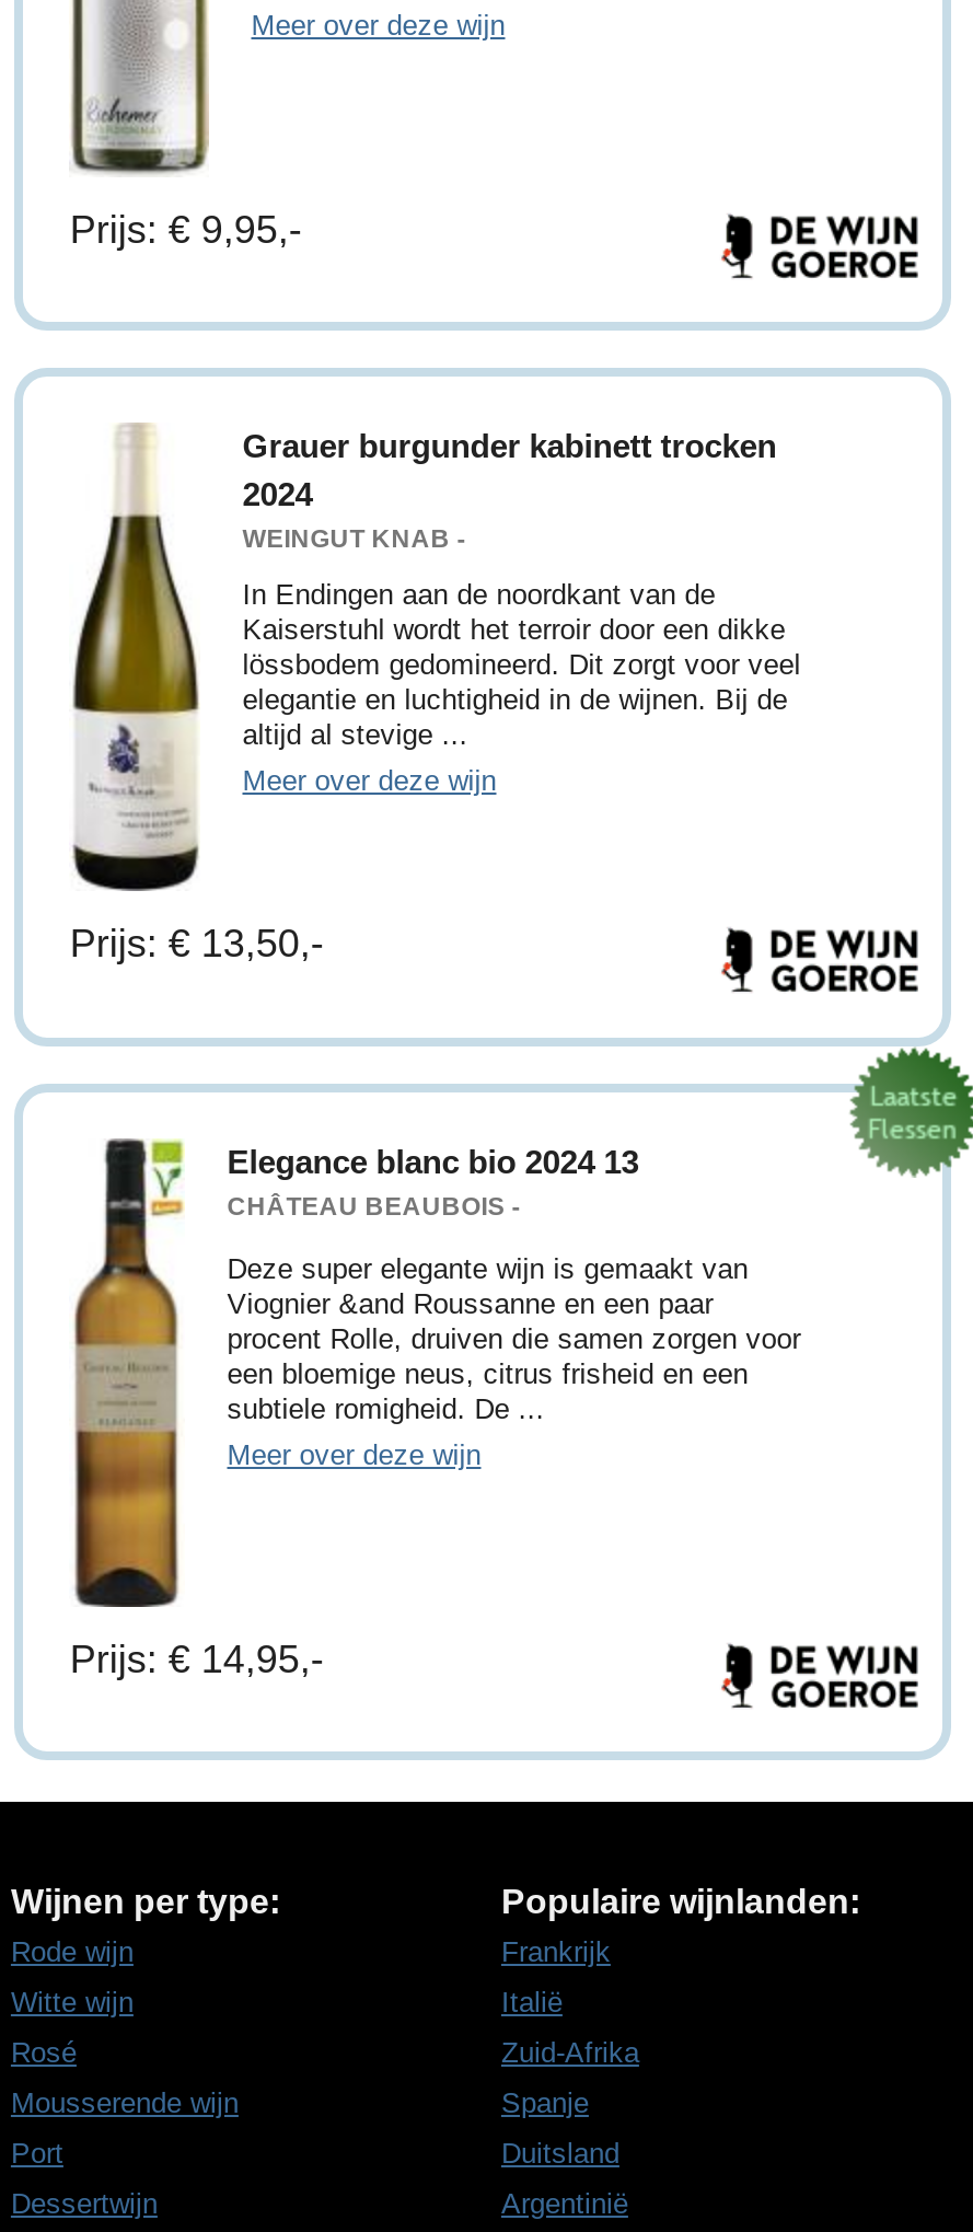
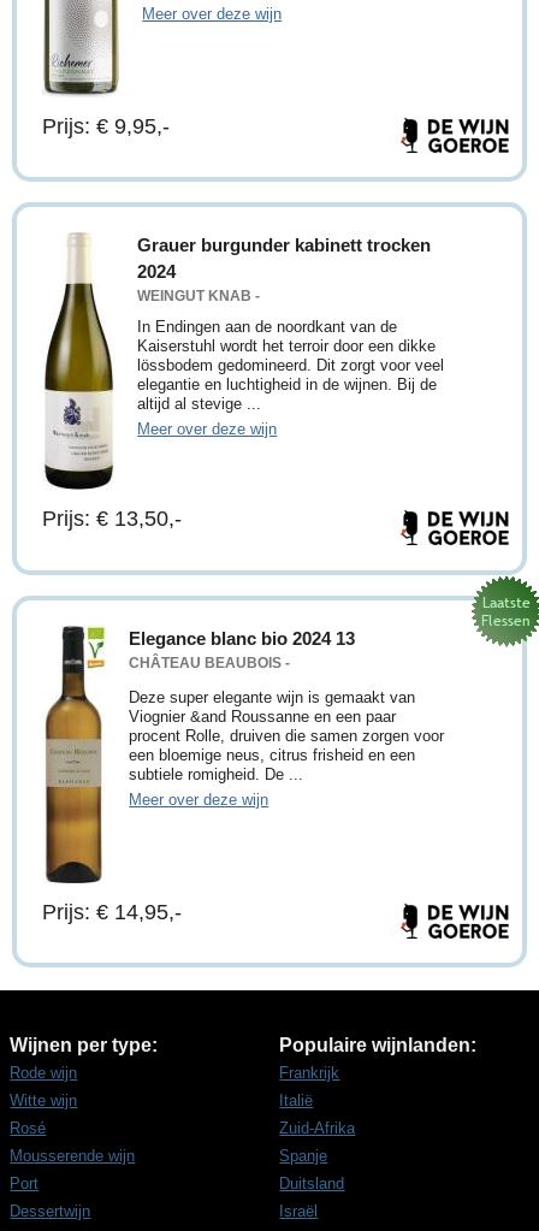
- Argentinië
+ Israël
